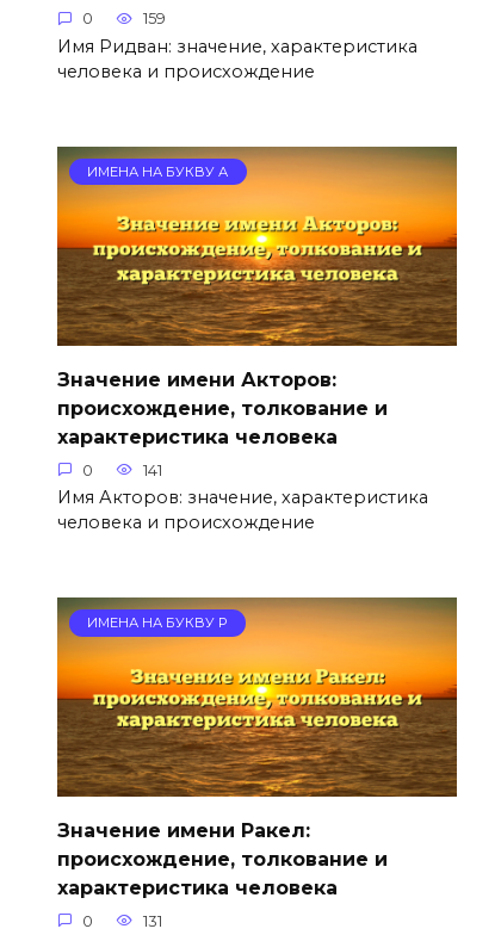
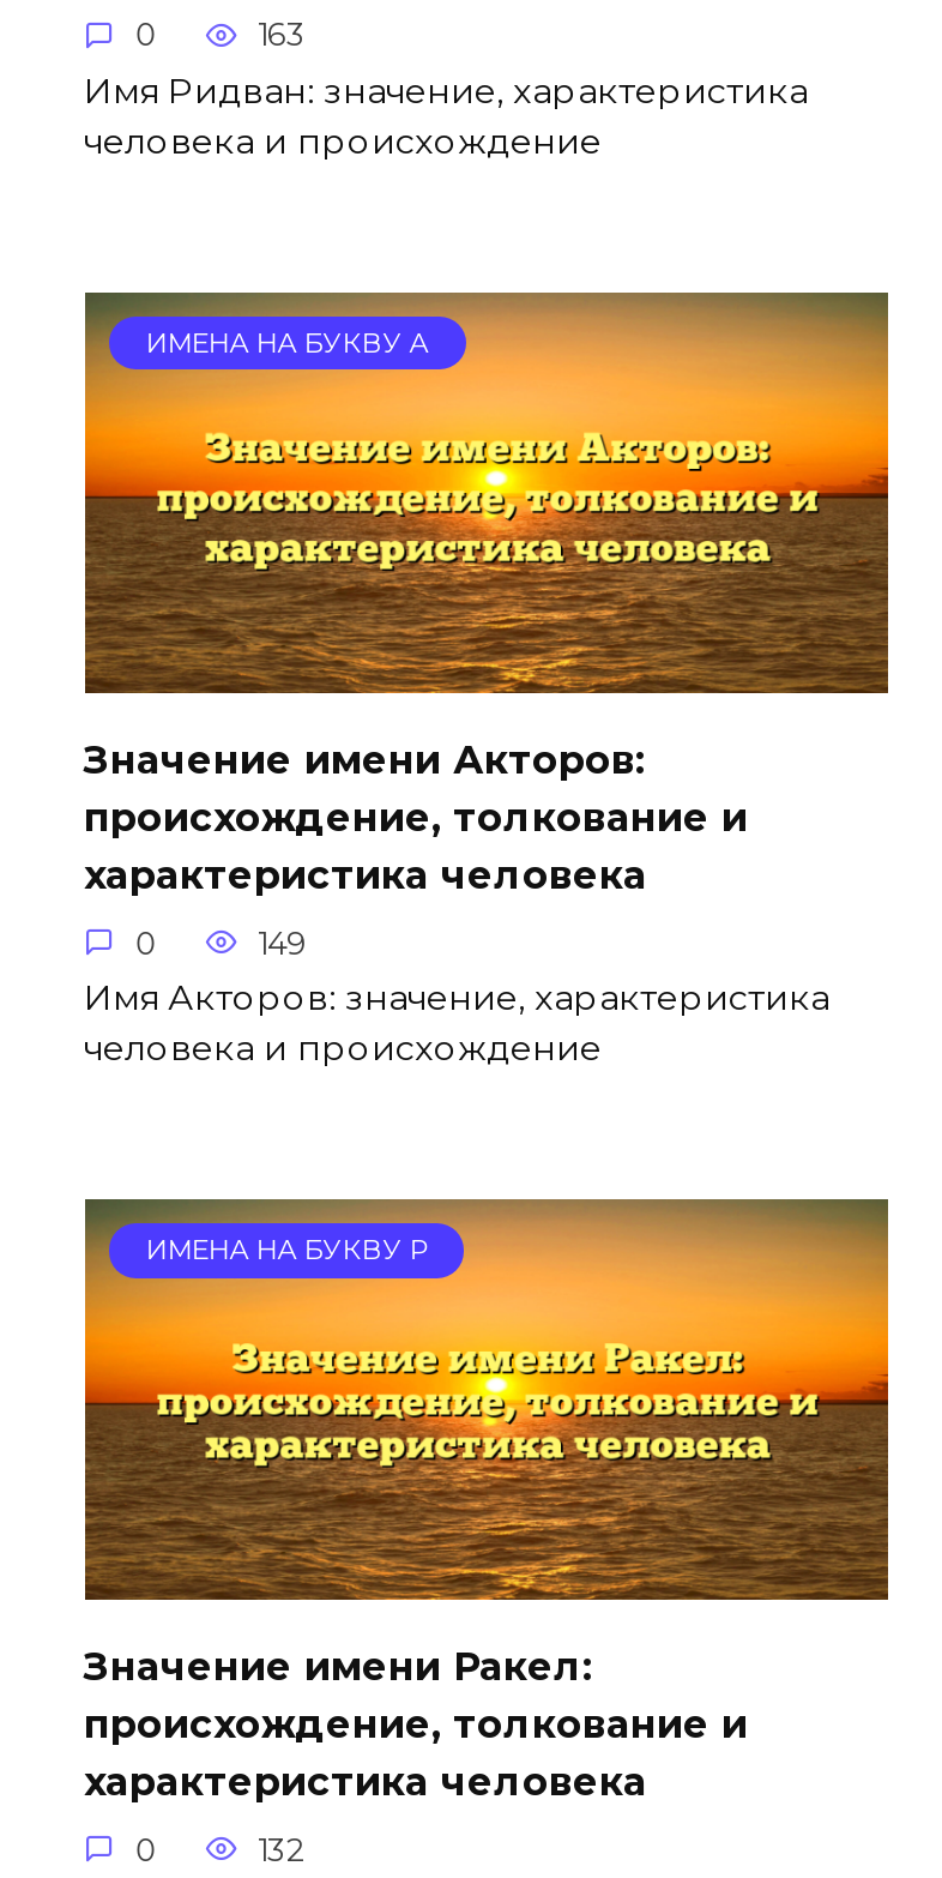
- 159
+ 163

- 141
+ 149

- 131
+ 132
